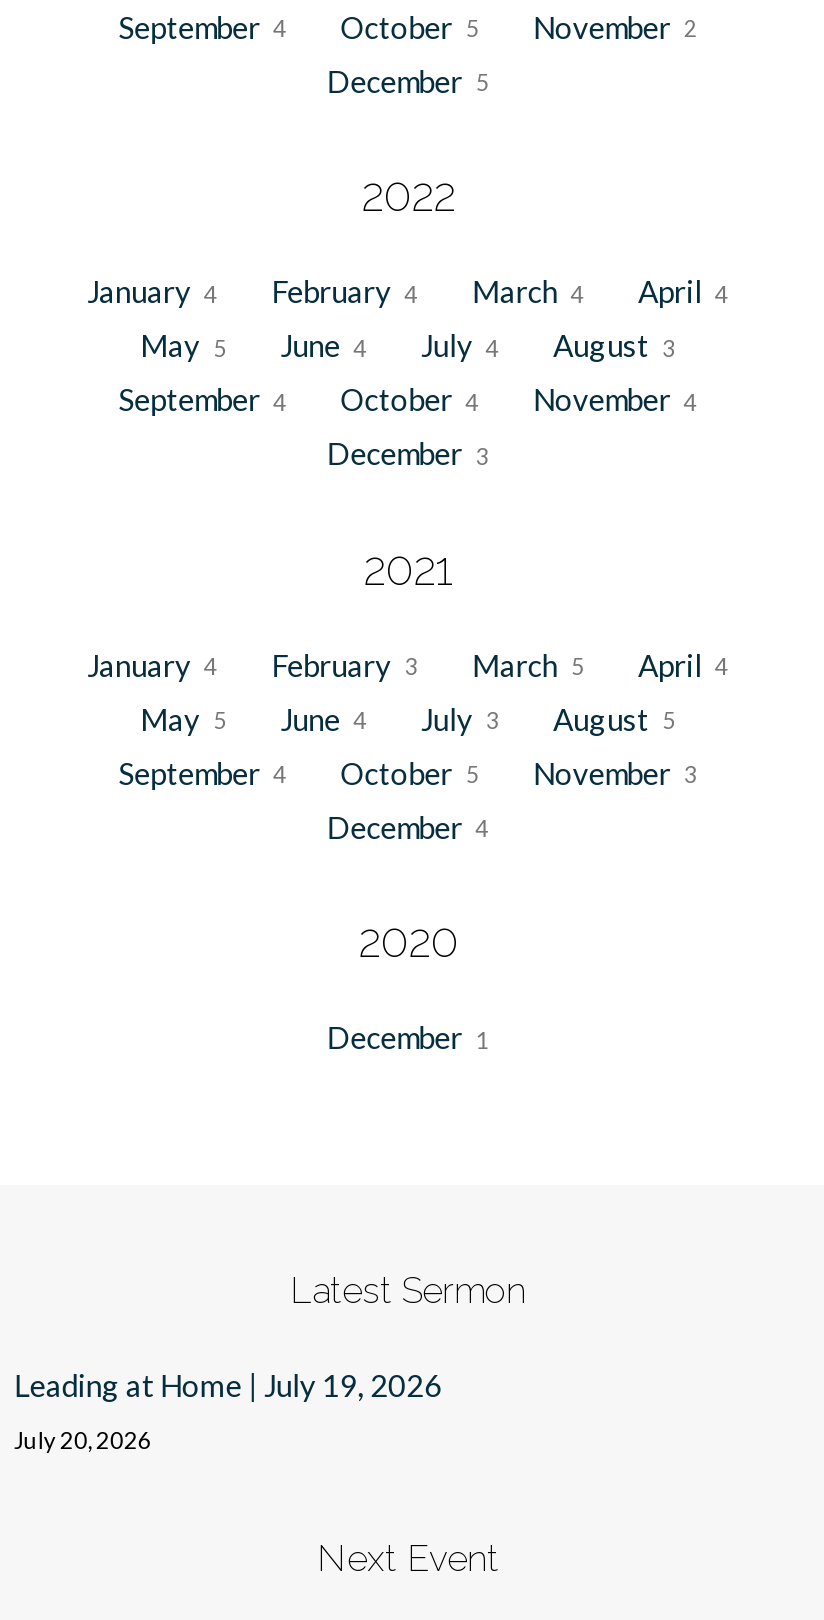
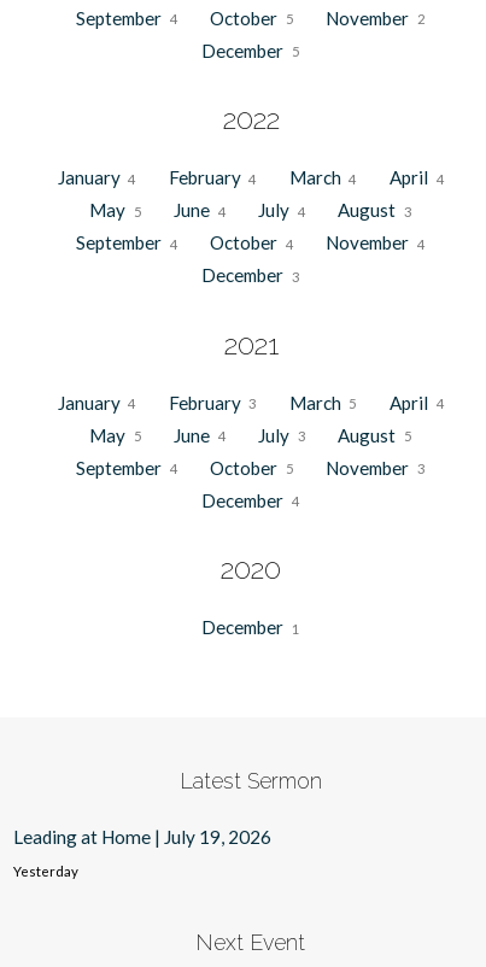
- July 20, 2026
+ Yesterday
